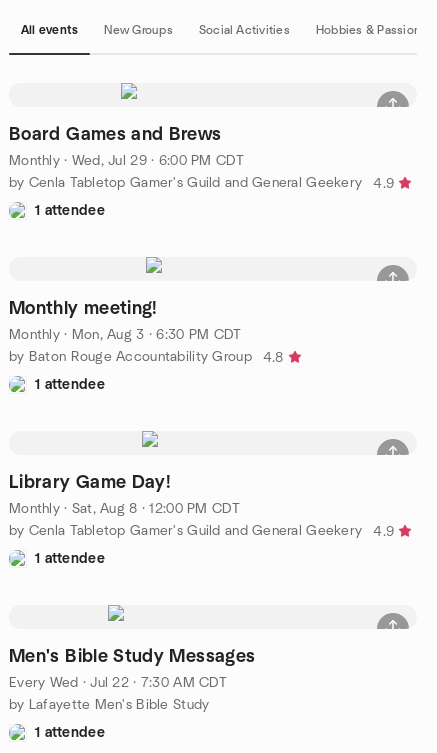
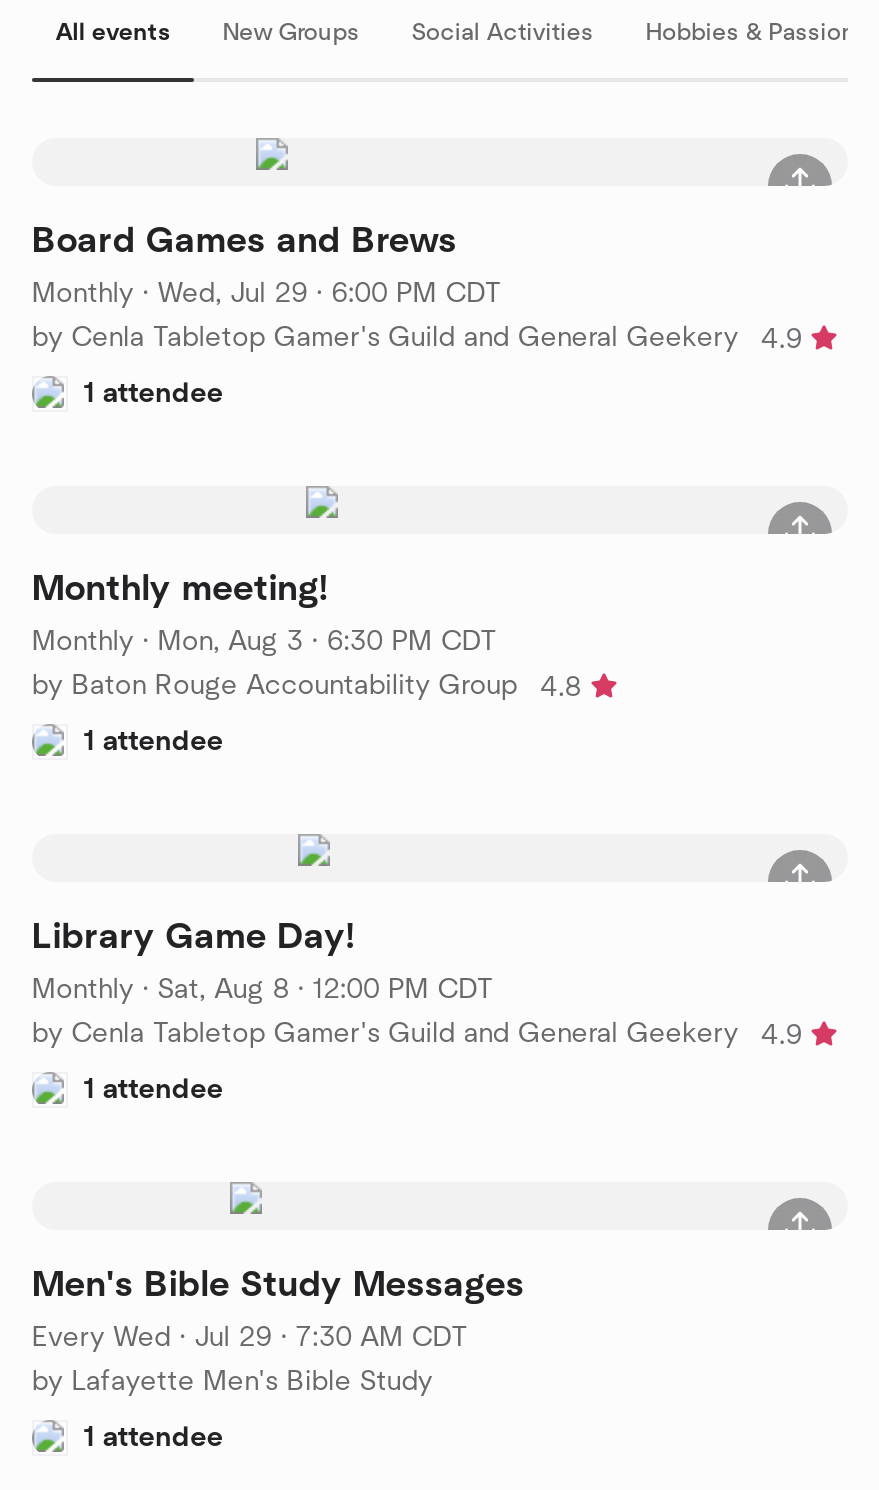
- Every Wed · Jul 22 · 7:30 AM CDT
+ Every Wed · Jul 29 · 7:30 AM CDT
